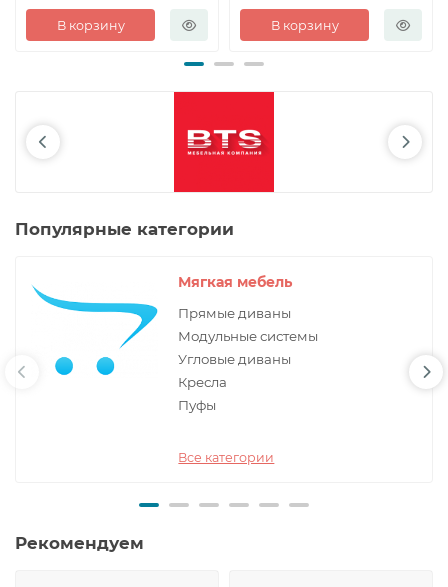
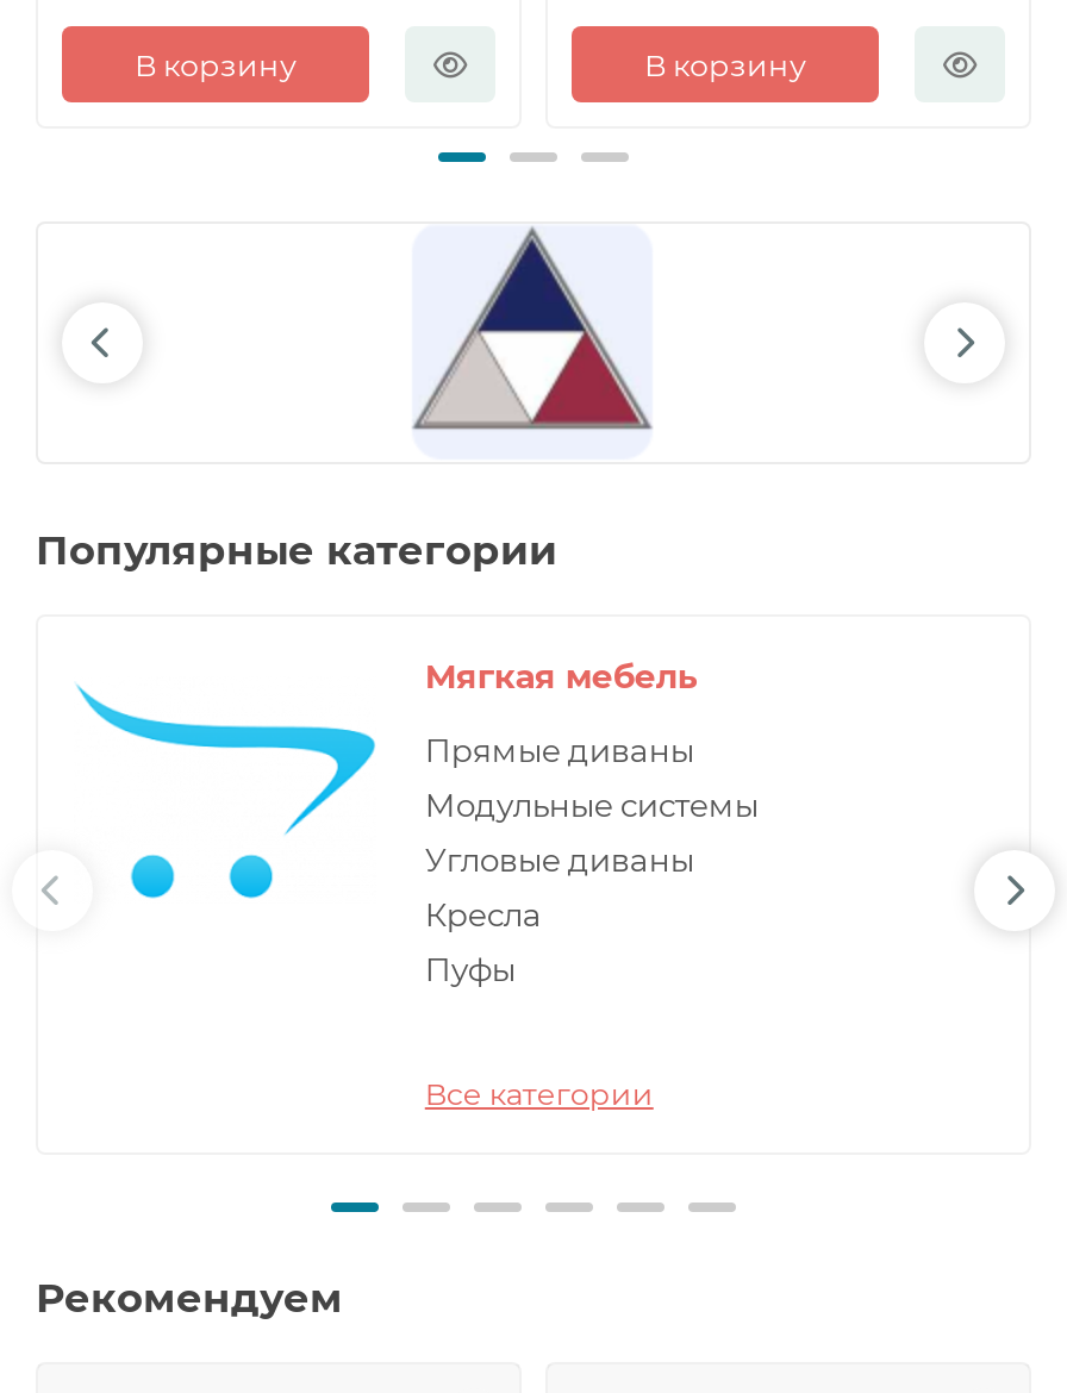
- [image]
+ [image]
